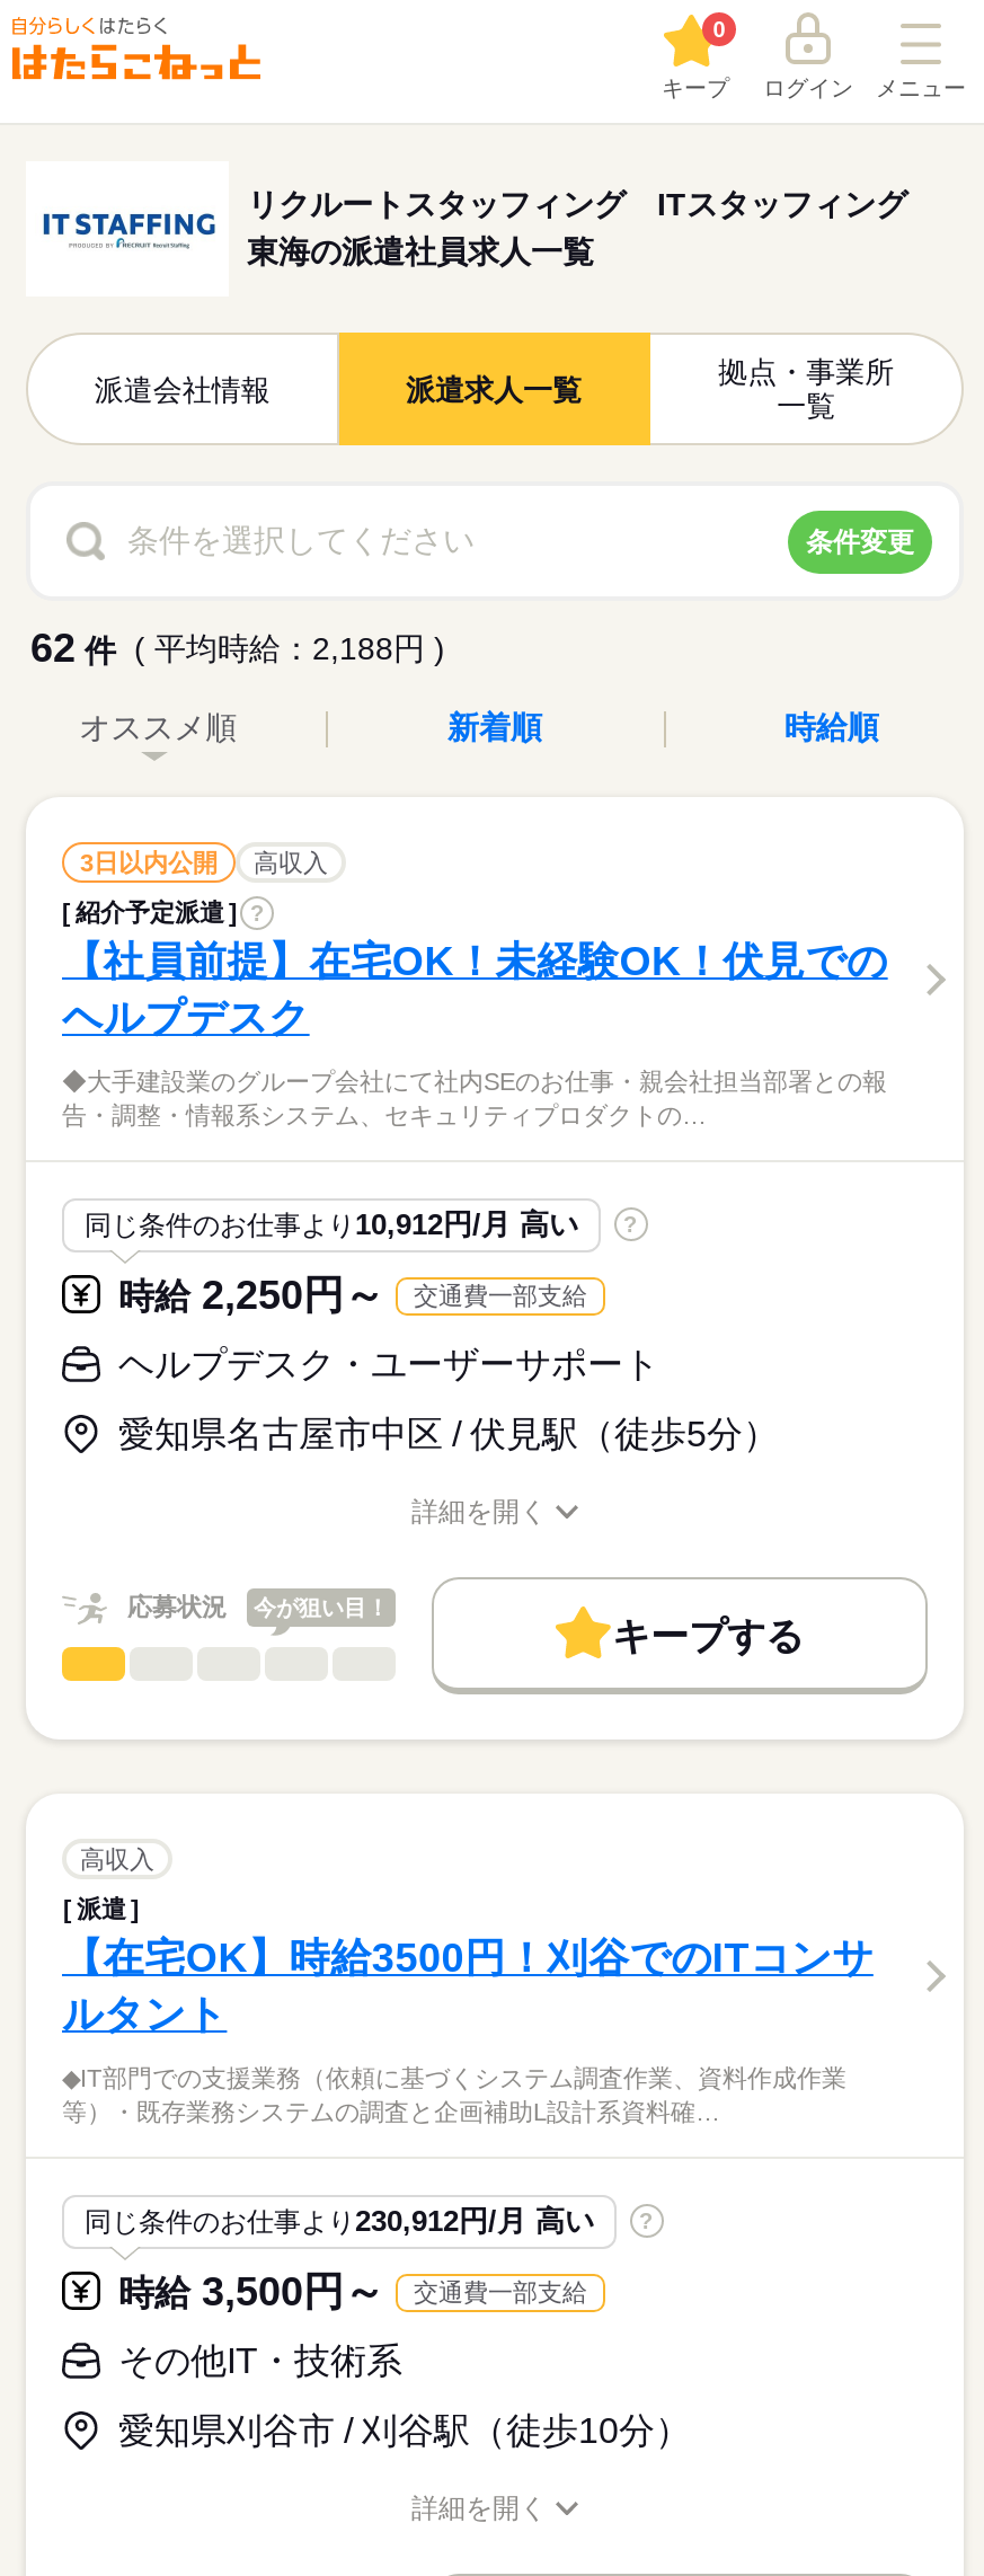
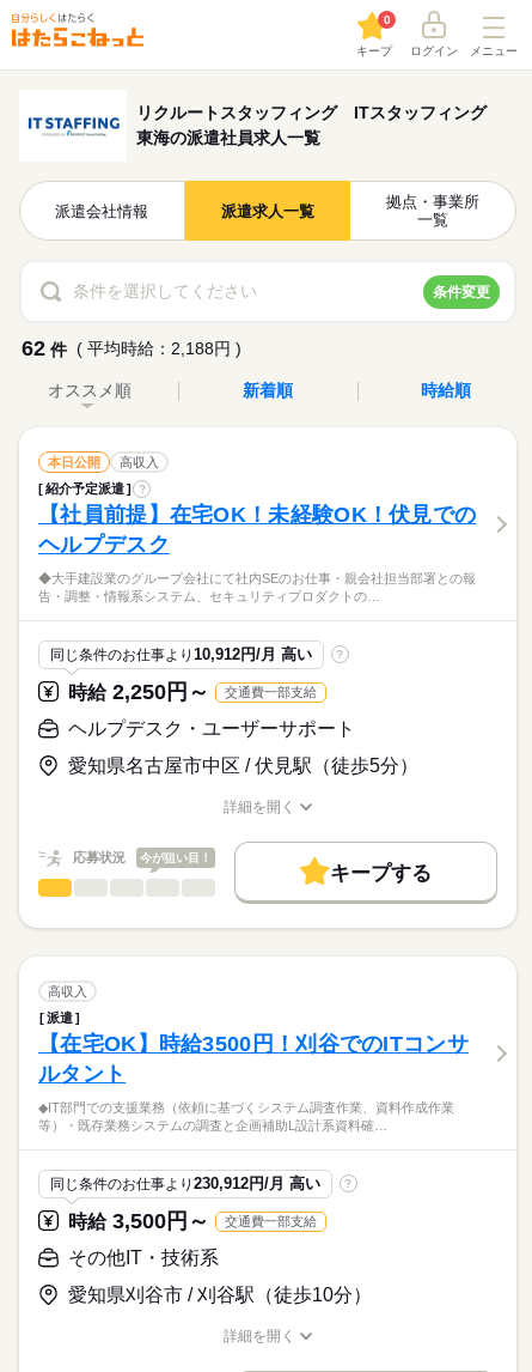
- 3日以内公開
+ 本日公開
